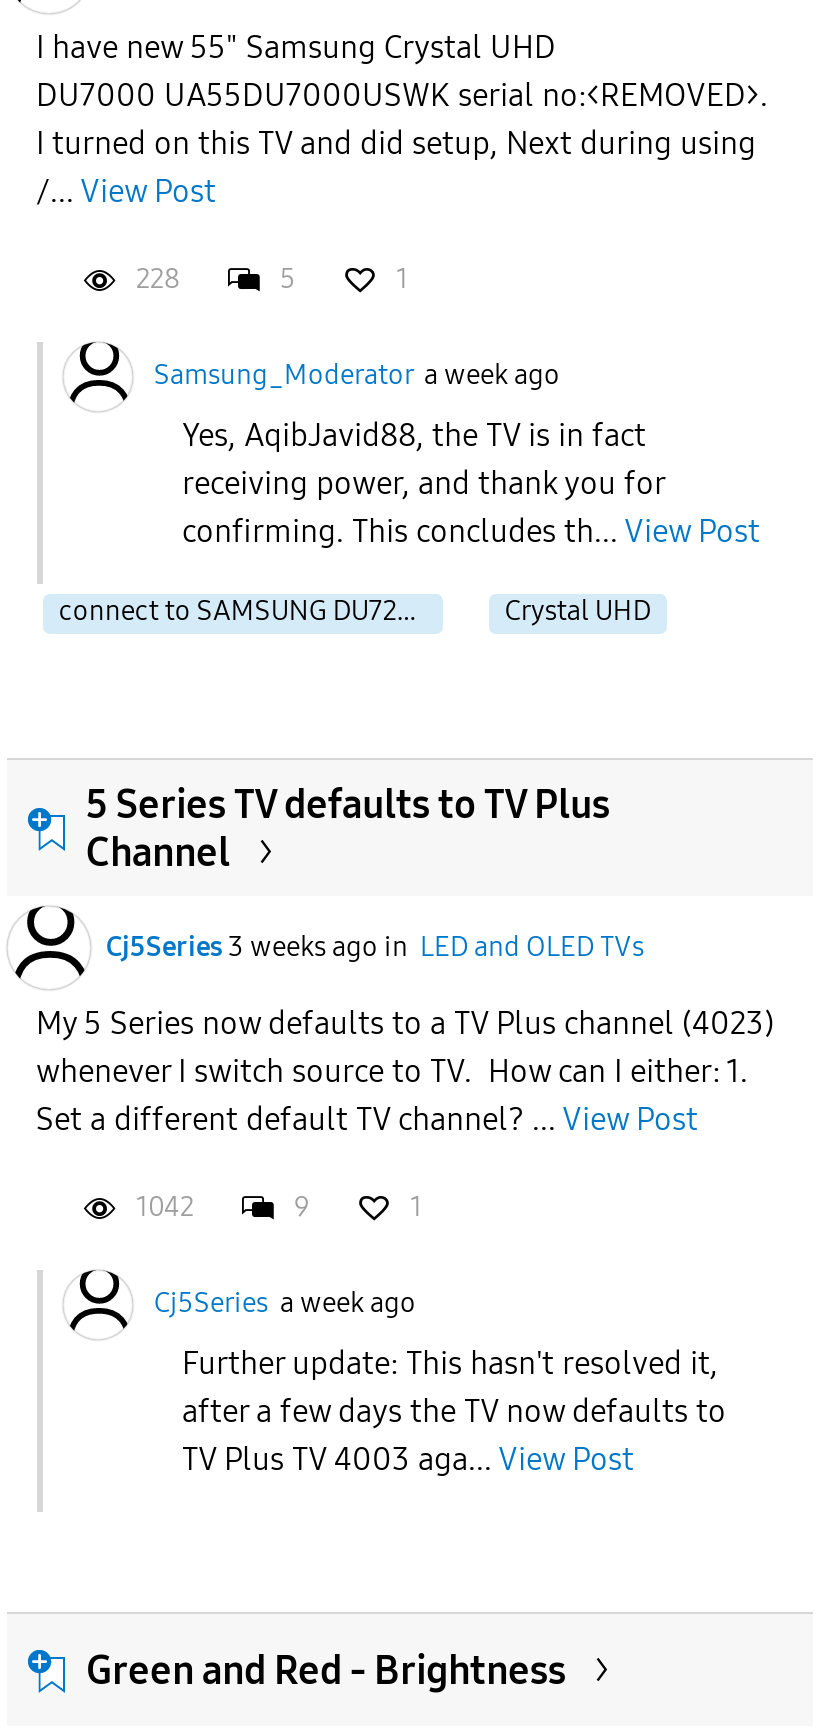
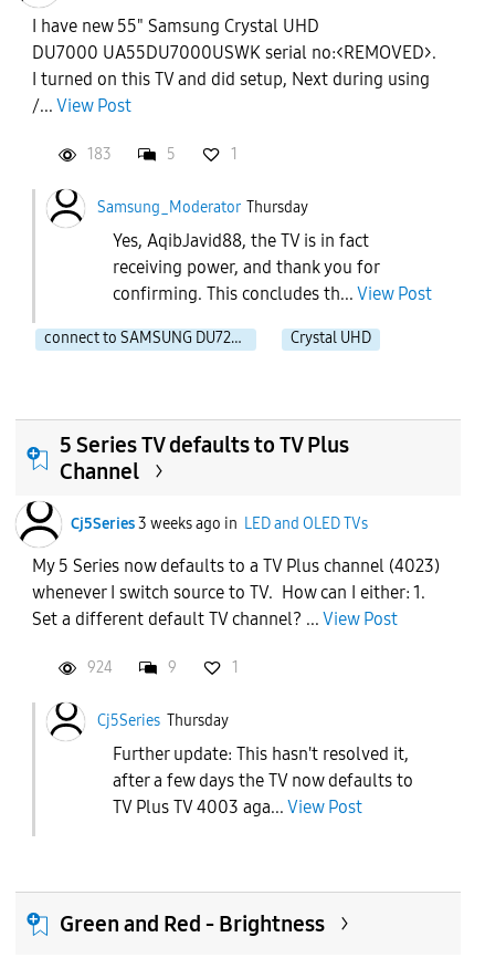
- 228
+ 183

- Samsung_Moderator a week ago
+ Samsung_Moderator Thursday

- 1042
+ 924

- Cj5Series a week ago
+ Cj5Series Thursday
